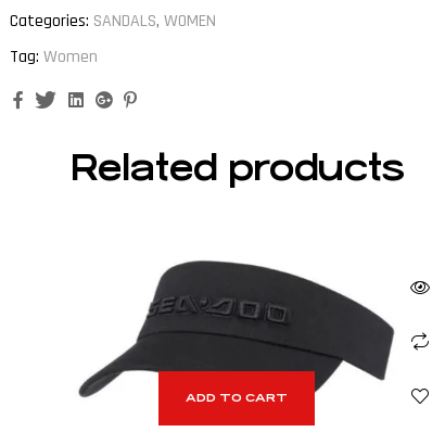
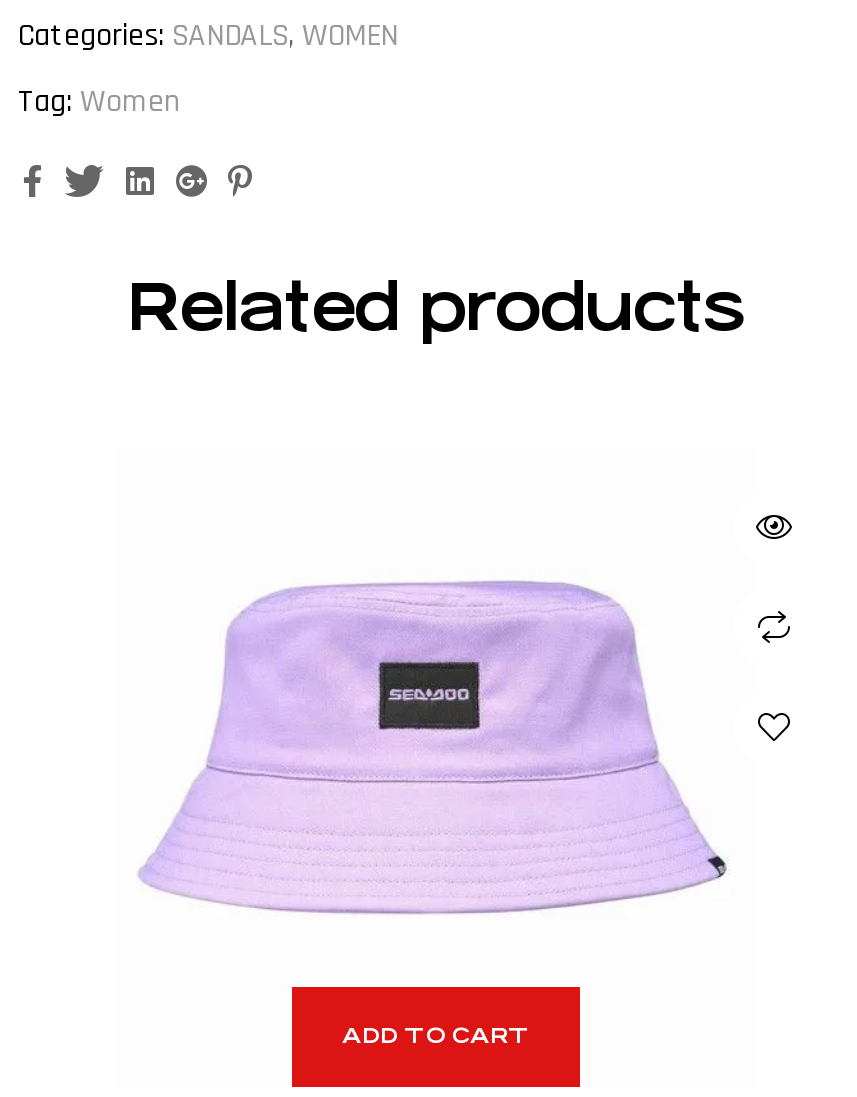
- [image]
+ [image]
